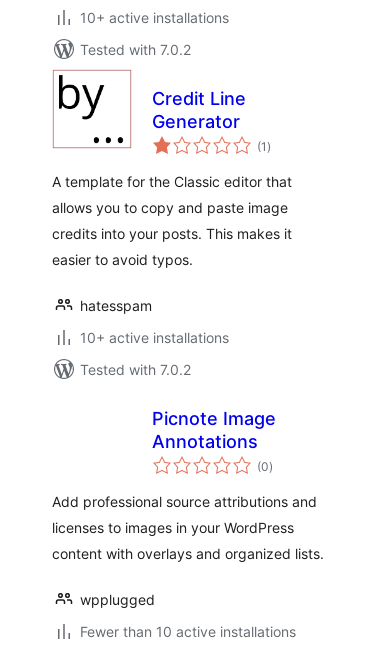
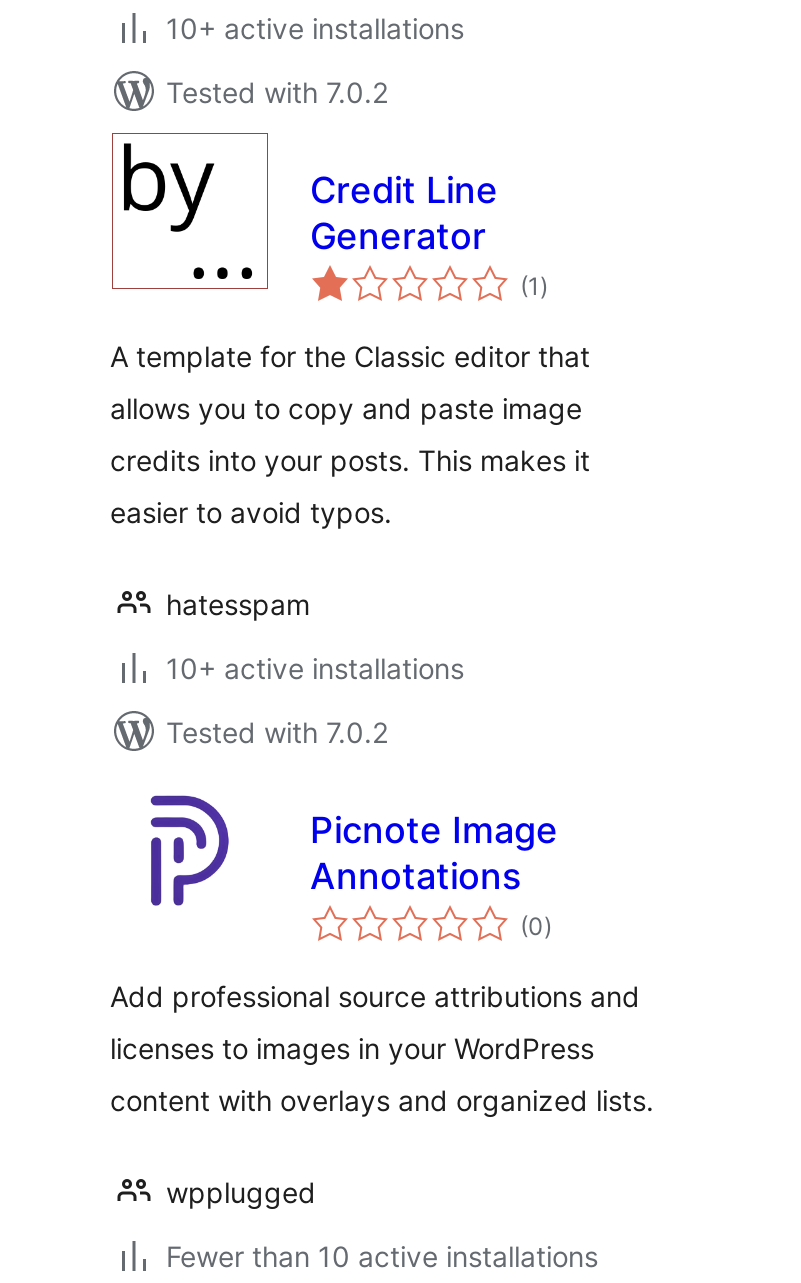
+ [image]
